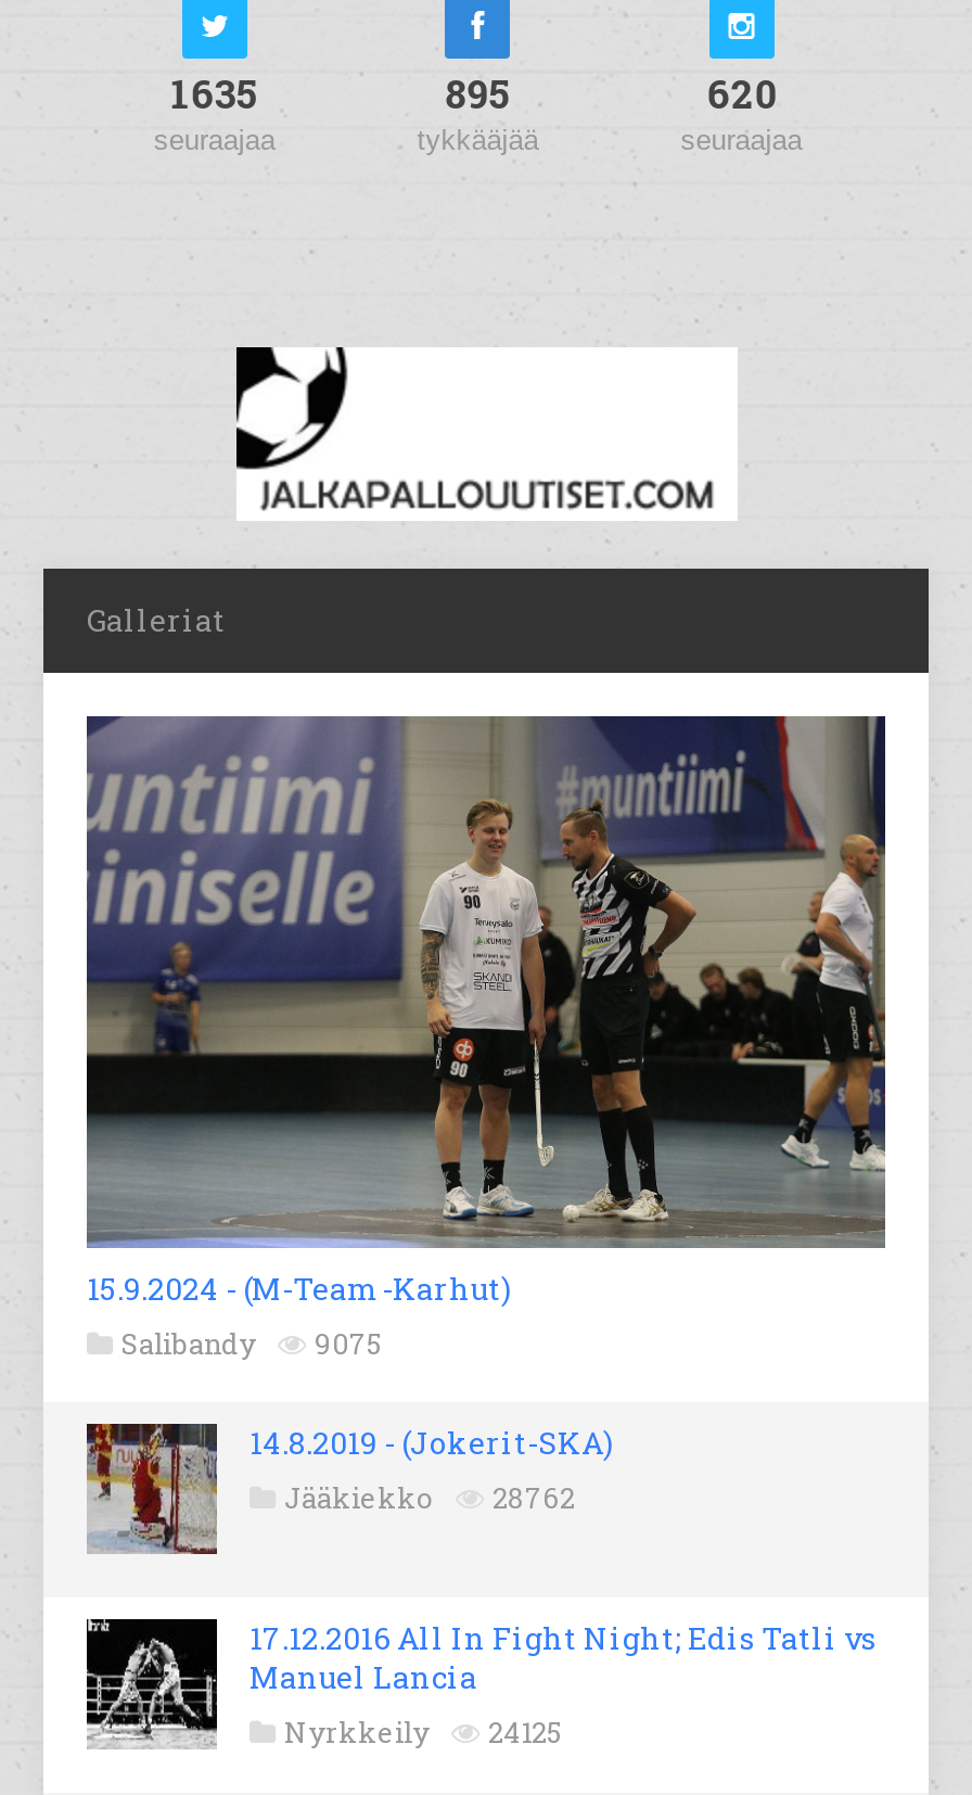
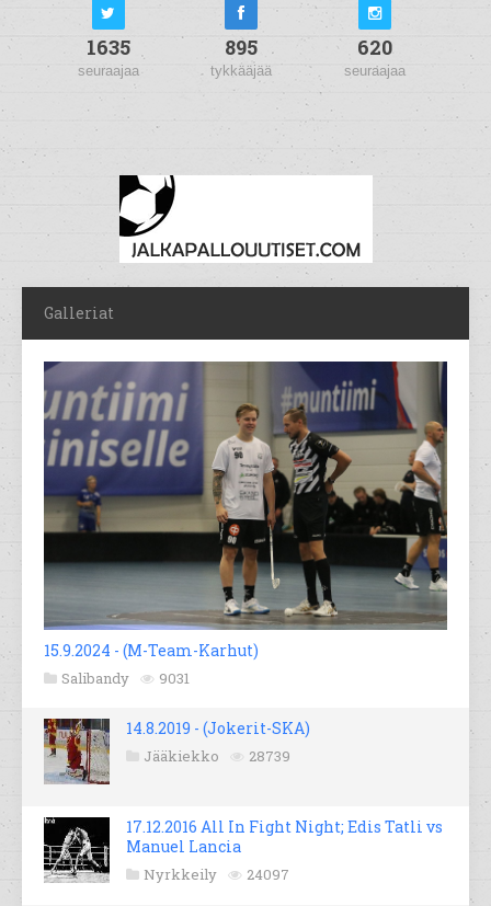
- Salibandy 9075
+ Salibandy 9031

- Jääkiekko 28762
+ Jääkiekko 28739

- Nyrkkeily 24125
+ Nyrkkeily 24097
